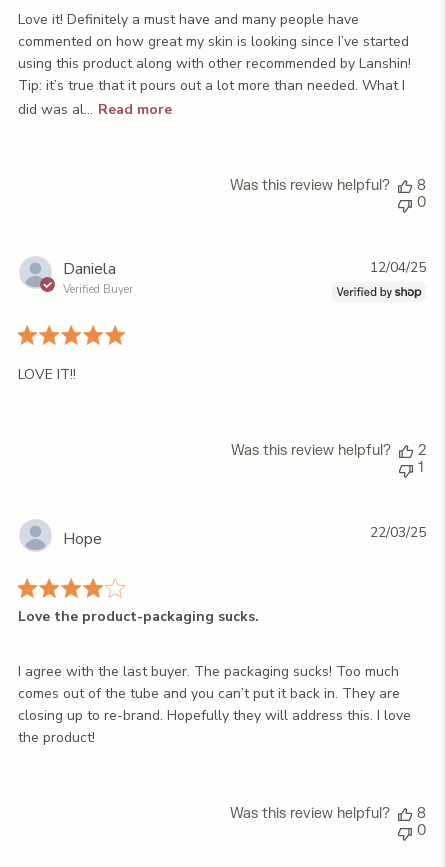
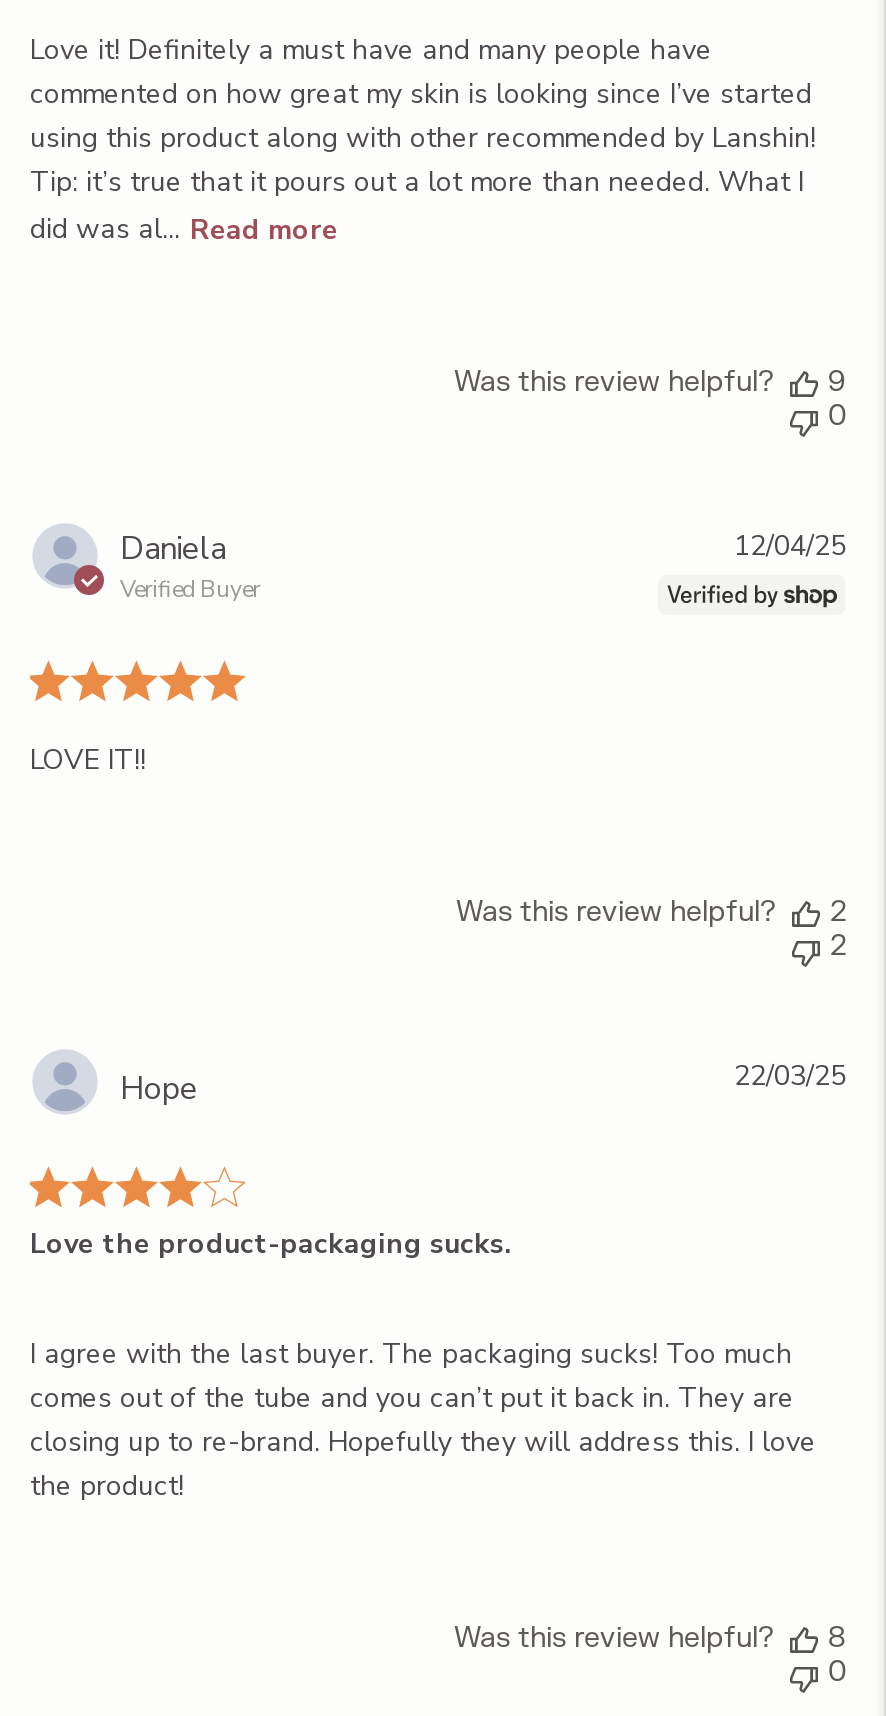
- Was this review helpful? 8
+ Was this review helpful? 9

- 1
+ 2
